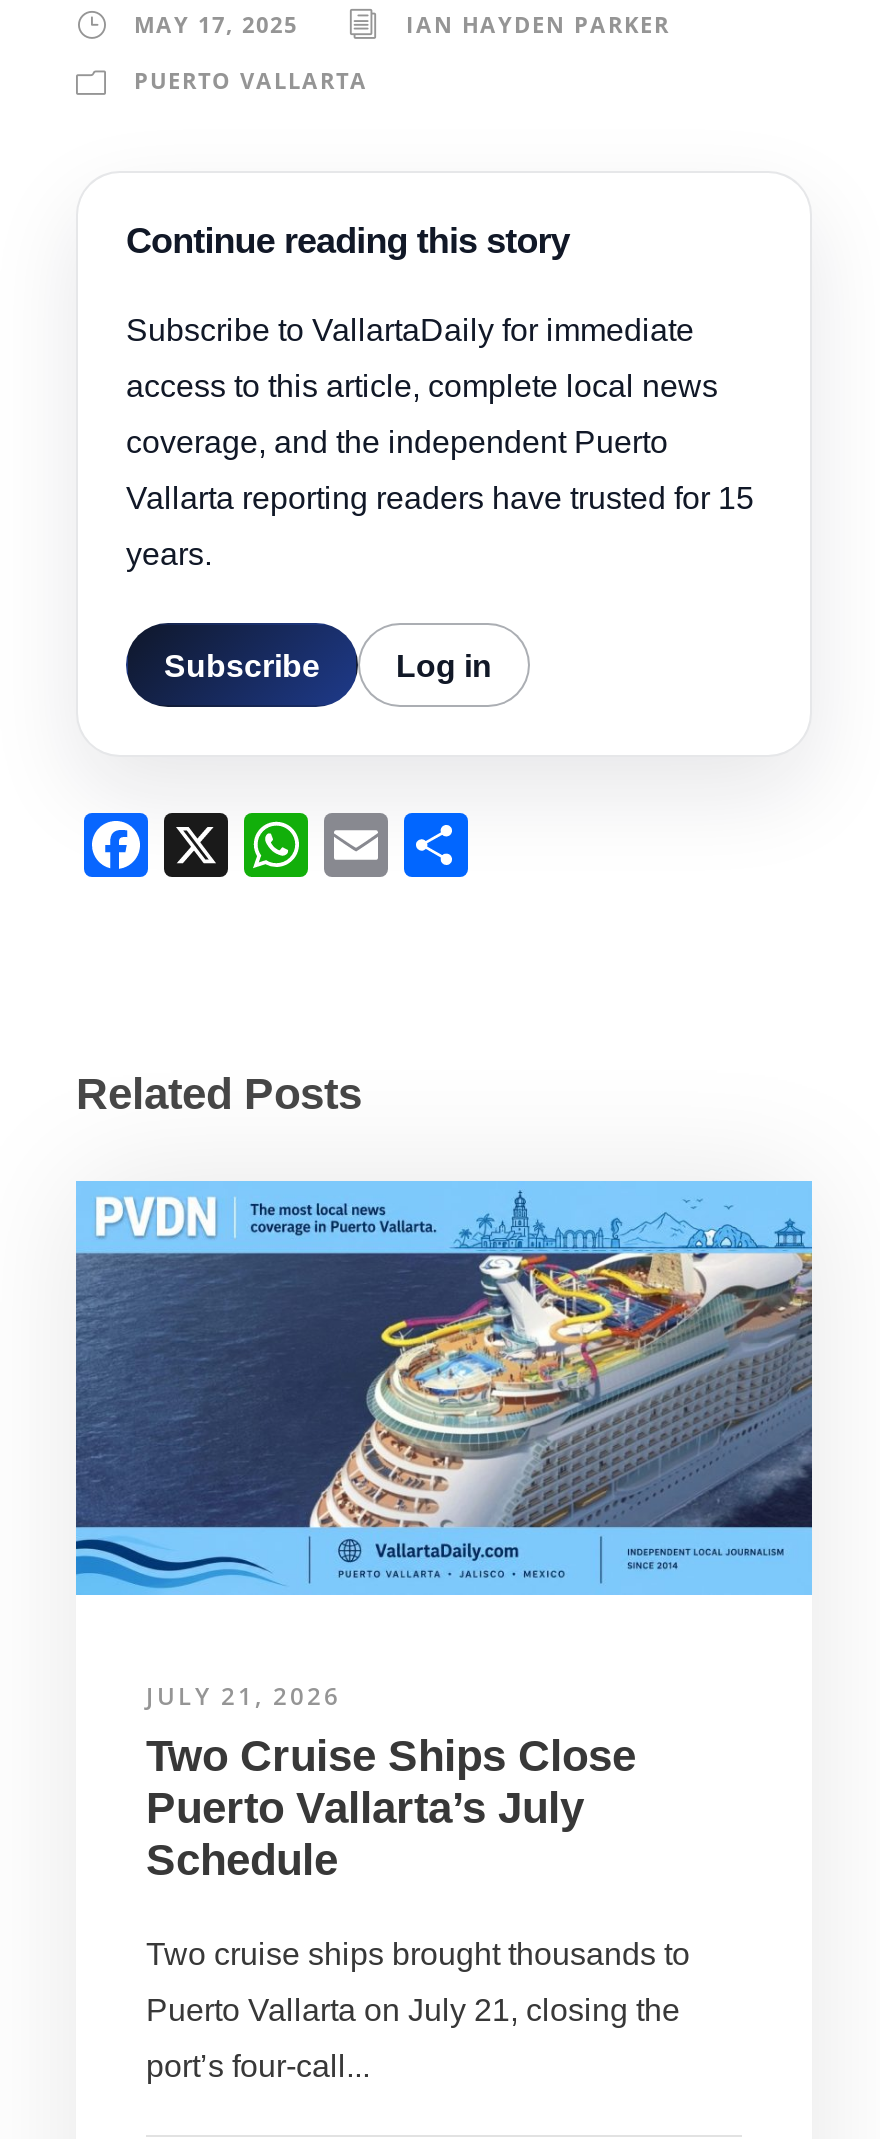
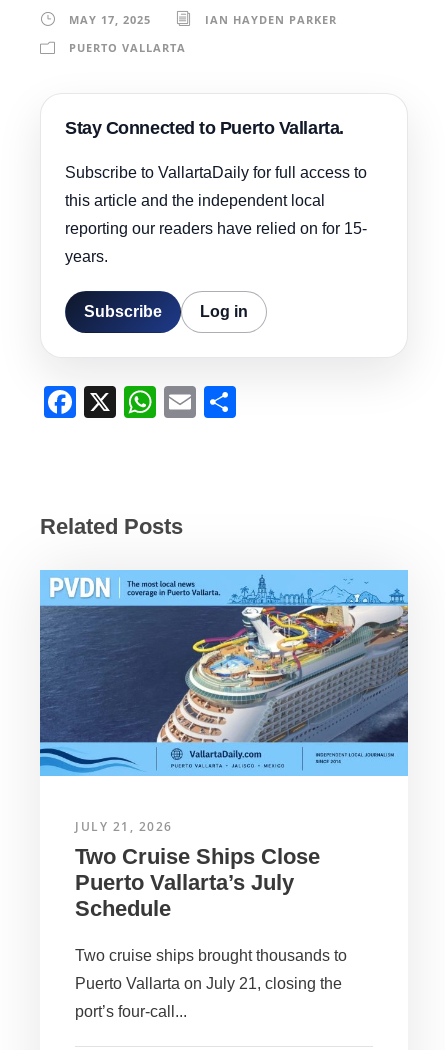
- Continue reading this story
- Subscribe to VallartaDaily for immediate
- access to this article, complete local news
- coverage, and the independent Puerto
- Vallarta reporting readers have trusted for 15
+ Stay Connected to Puerto Vallarta.
+ Subscribe to VallartaDaily for full access to
+ this article and the independent local
+ reporting our readers have relied on for 15-
